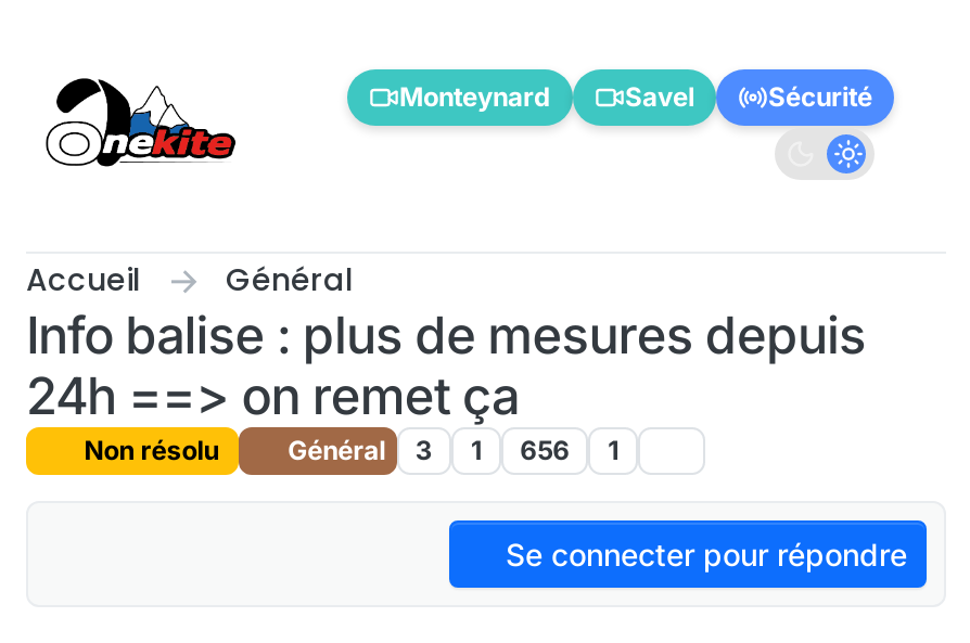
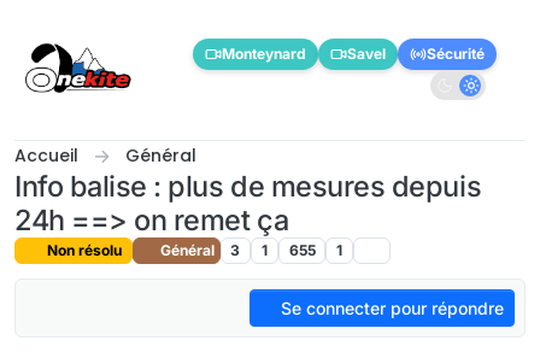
- Non résolu Général 3 1 656 1
+ Non résolu Général 3 1 655 1
